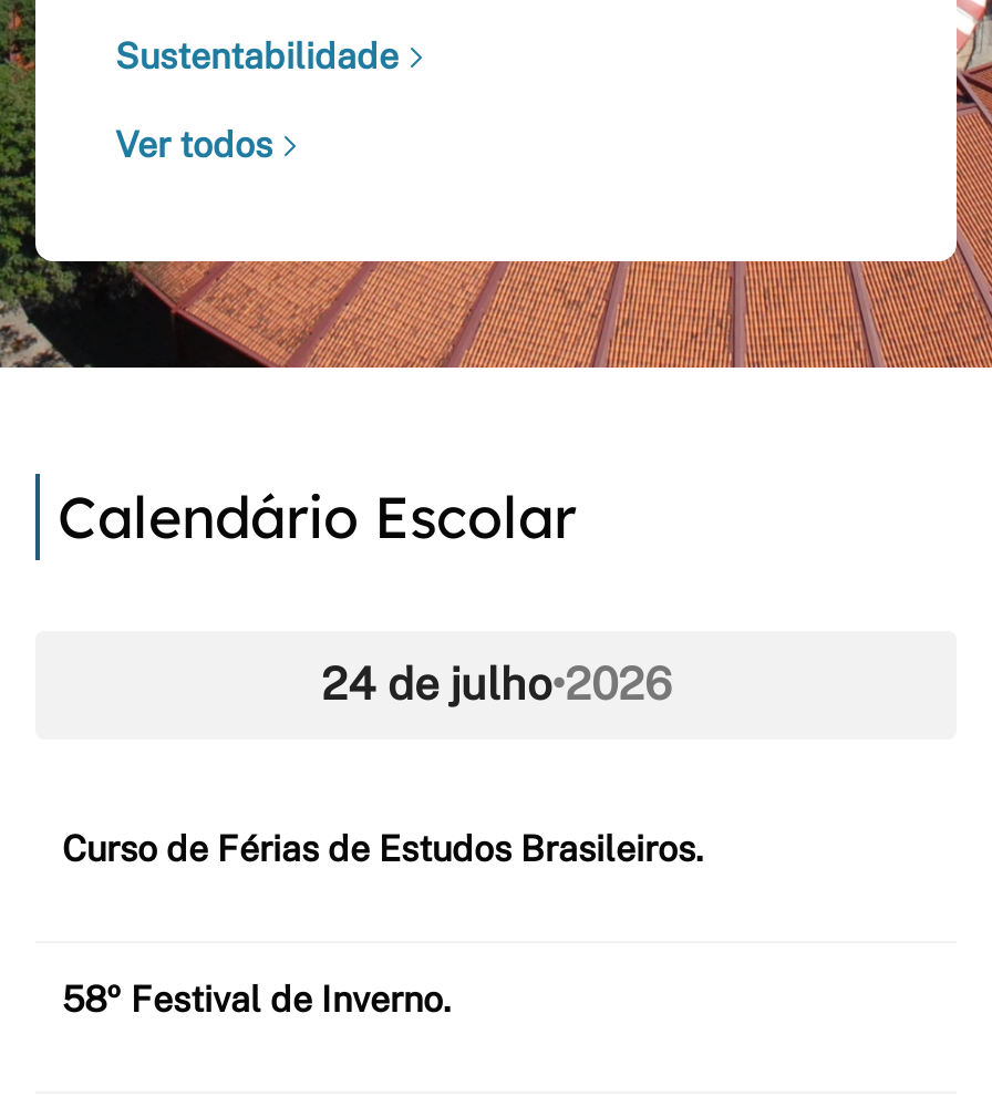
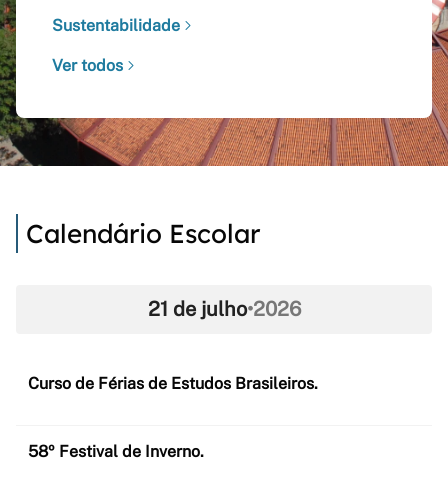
- 24 de julho•2026
+ 21 de julho•2026
